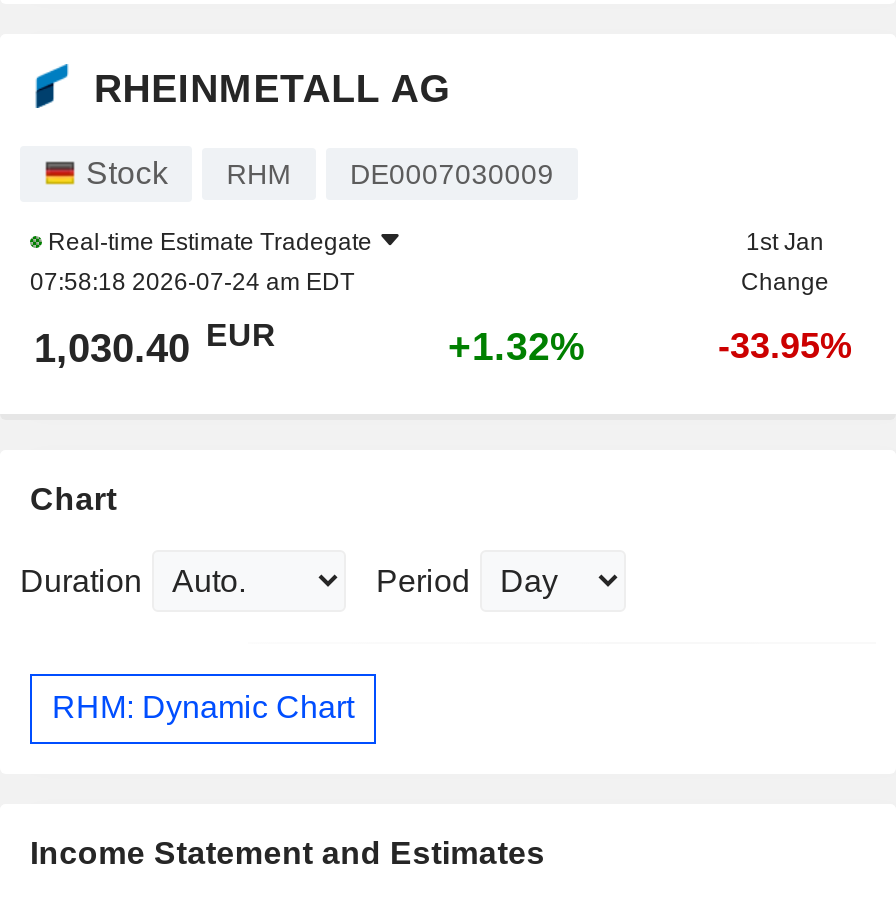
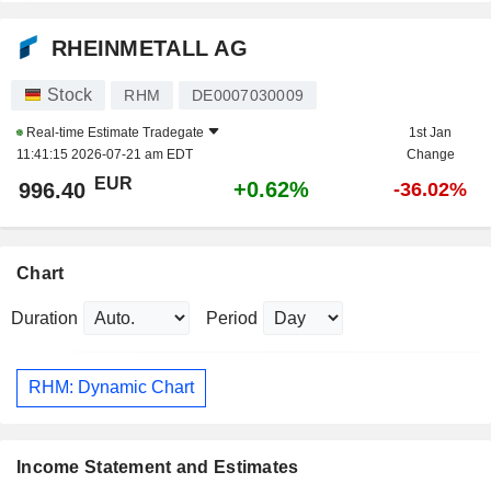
- 07:58:18 2026-07-24 am EDT
+ 11:41:15 2026-07-21 am EDT

- 1,030.40 EUR
+ 996.40 EUR

- +1.32%
+ +0.62%

- -33.95%
+ -36.02%
